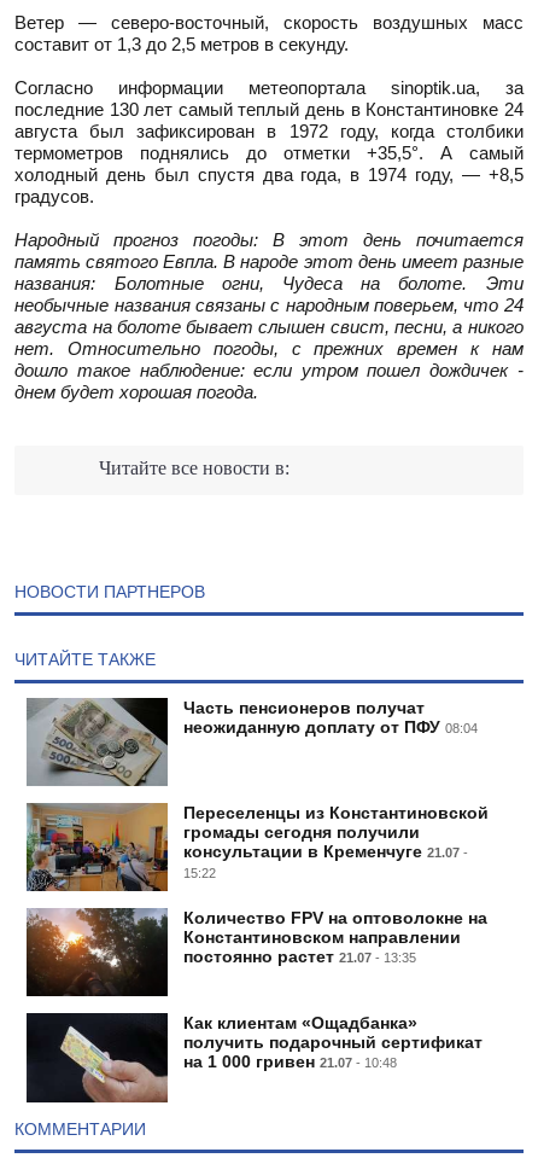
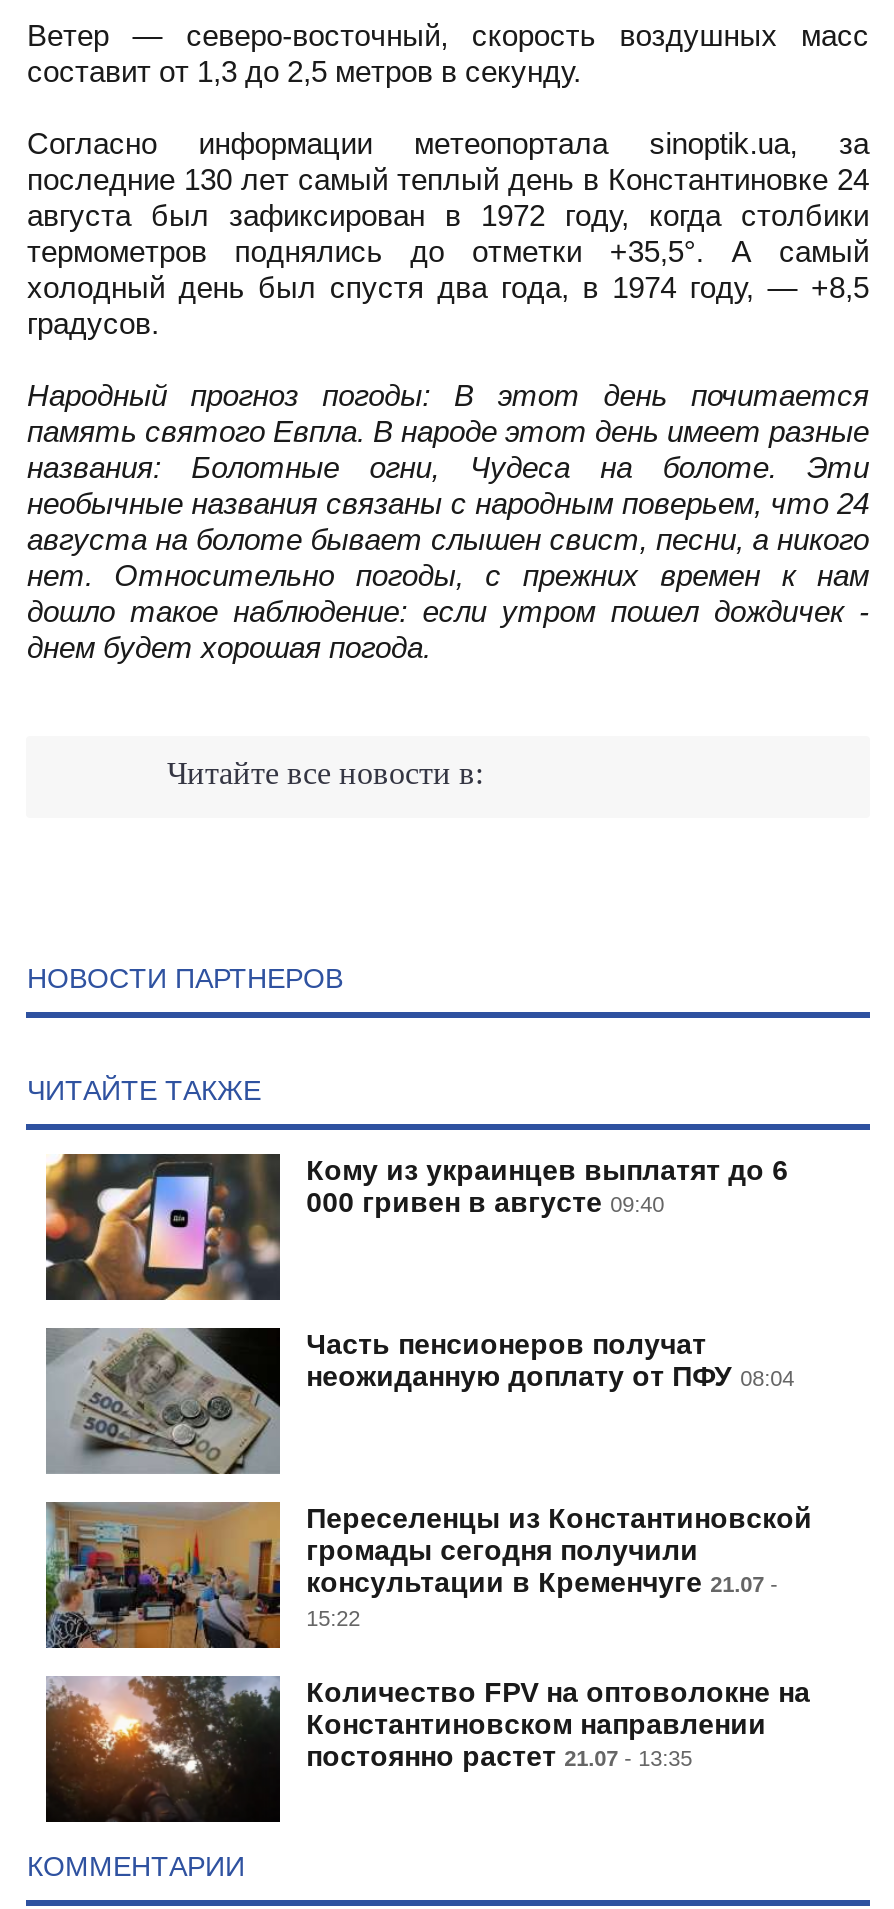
+ [image]
+ Кому из украинцев выплатят до 6
+ 000 гривен в августе 09:40

moved down: [image] | Часть пенсионеров получат | неожиданную доплату от ПФУ 08:04 | ... | Константиновском направлении | постоянно растет 21.07 - 13:35

- [image]
- Как клиентам «Ощадбанка»
- получить подарочный сертификат
- на 1 000 гривен 21.07 - 10:48
